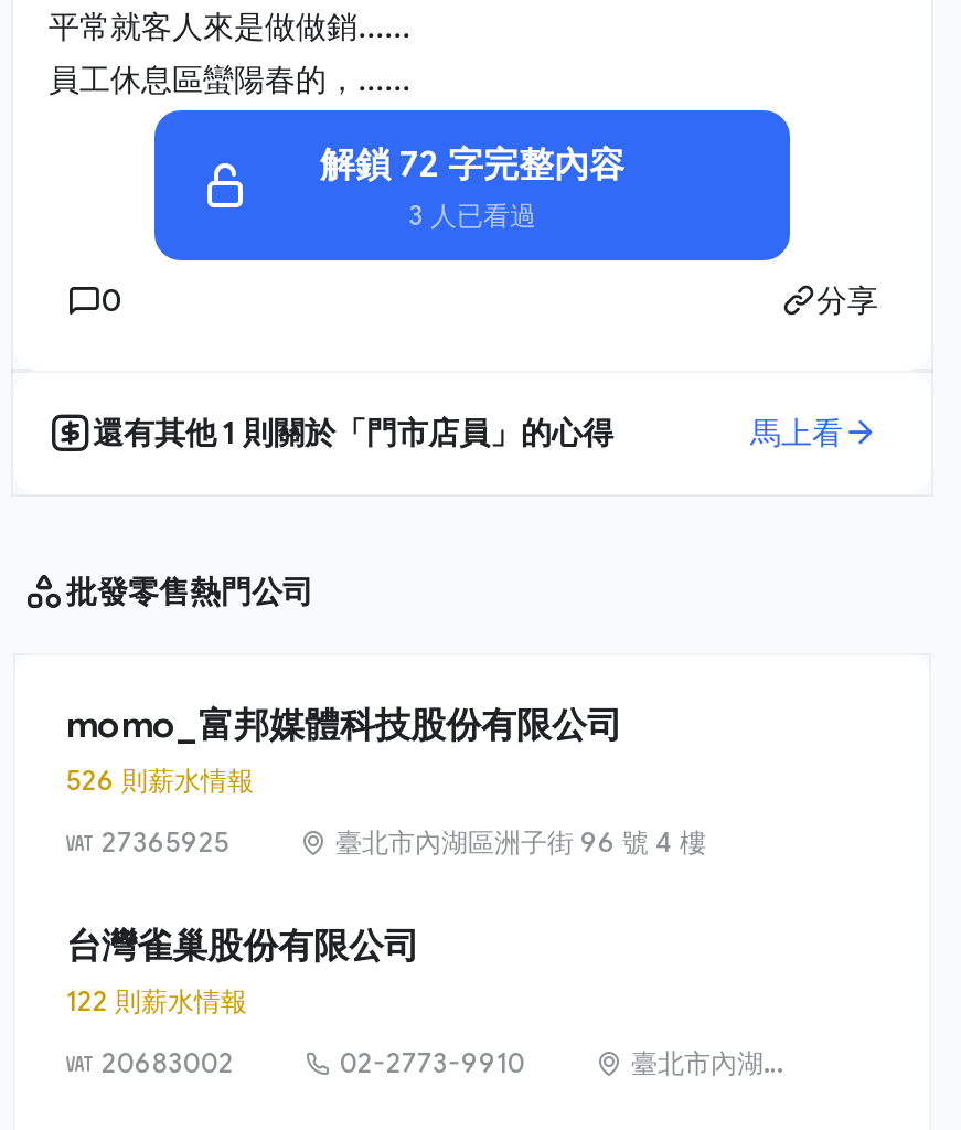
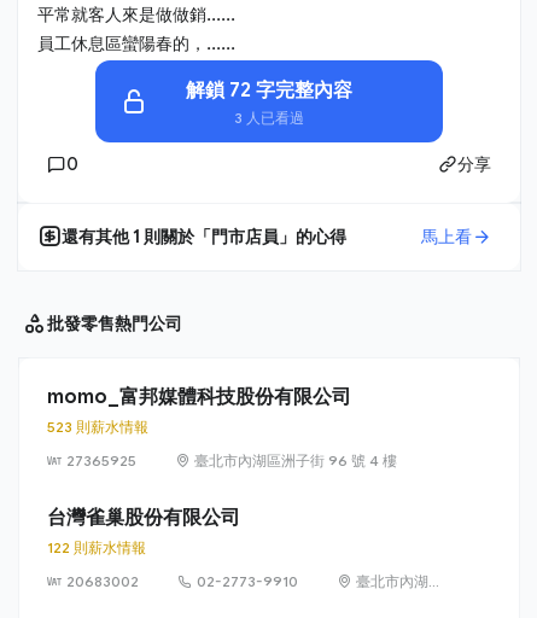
- 526 則薪水情報
+ 523 則薪水情報
